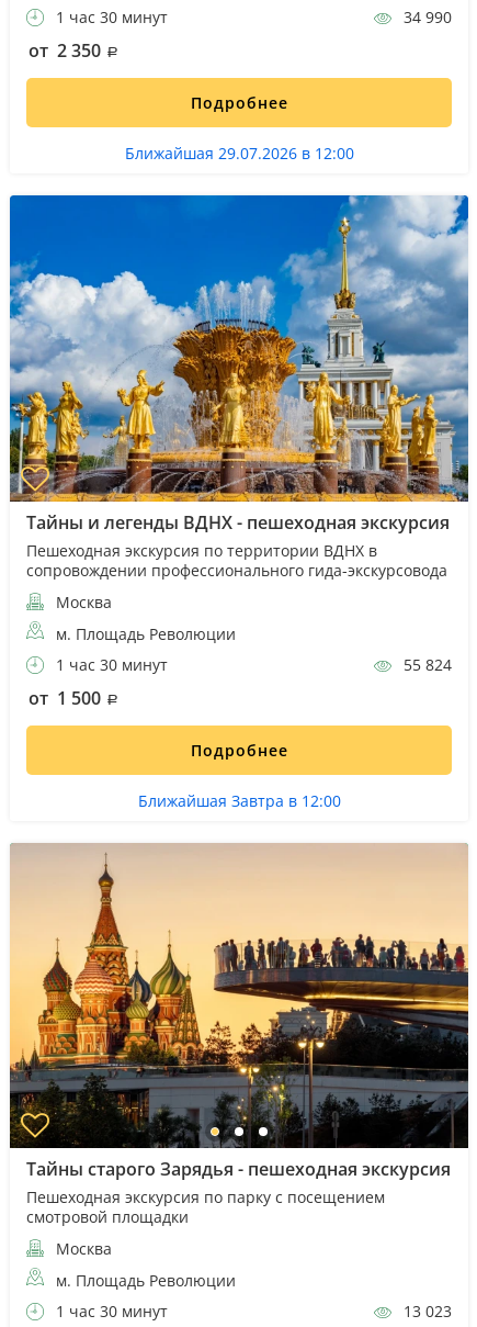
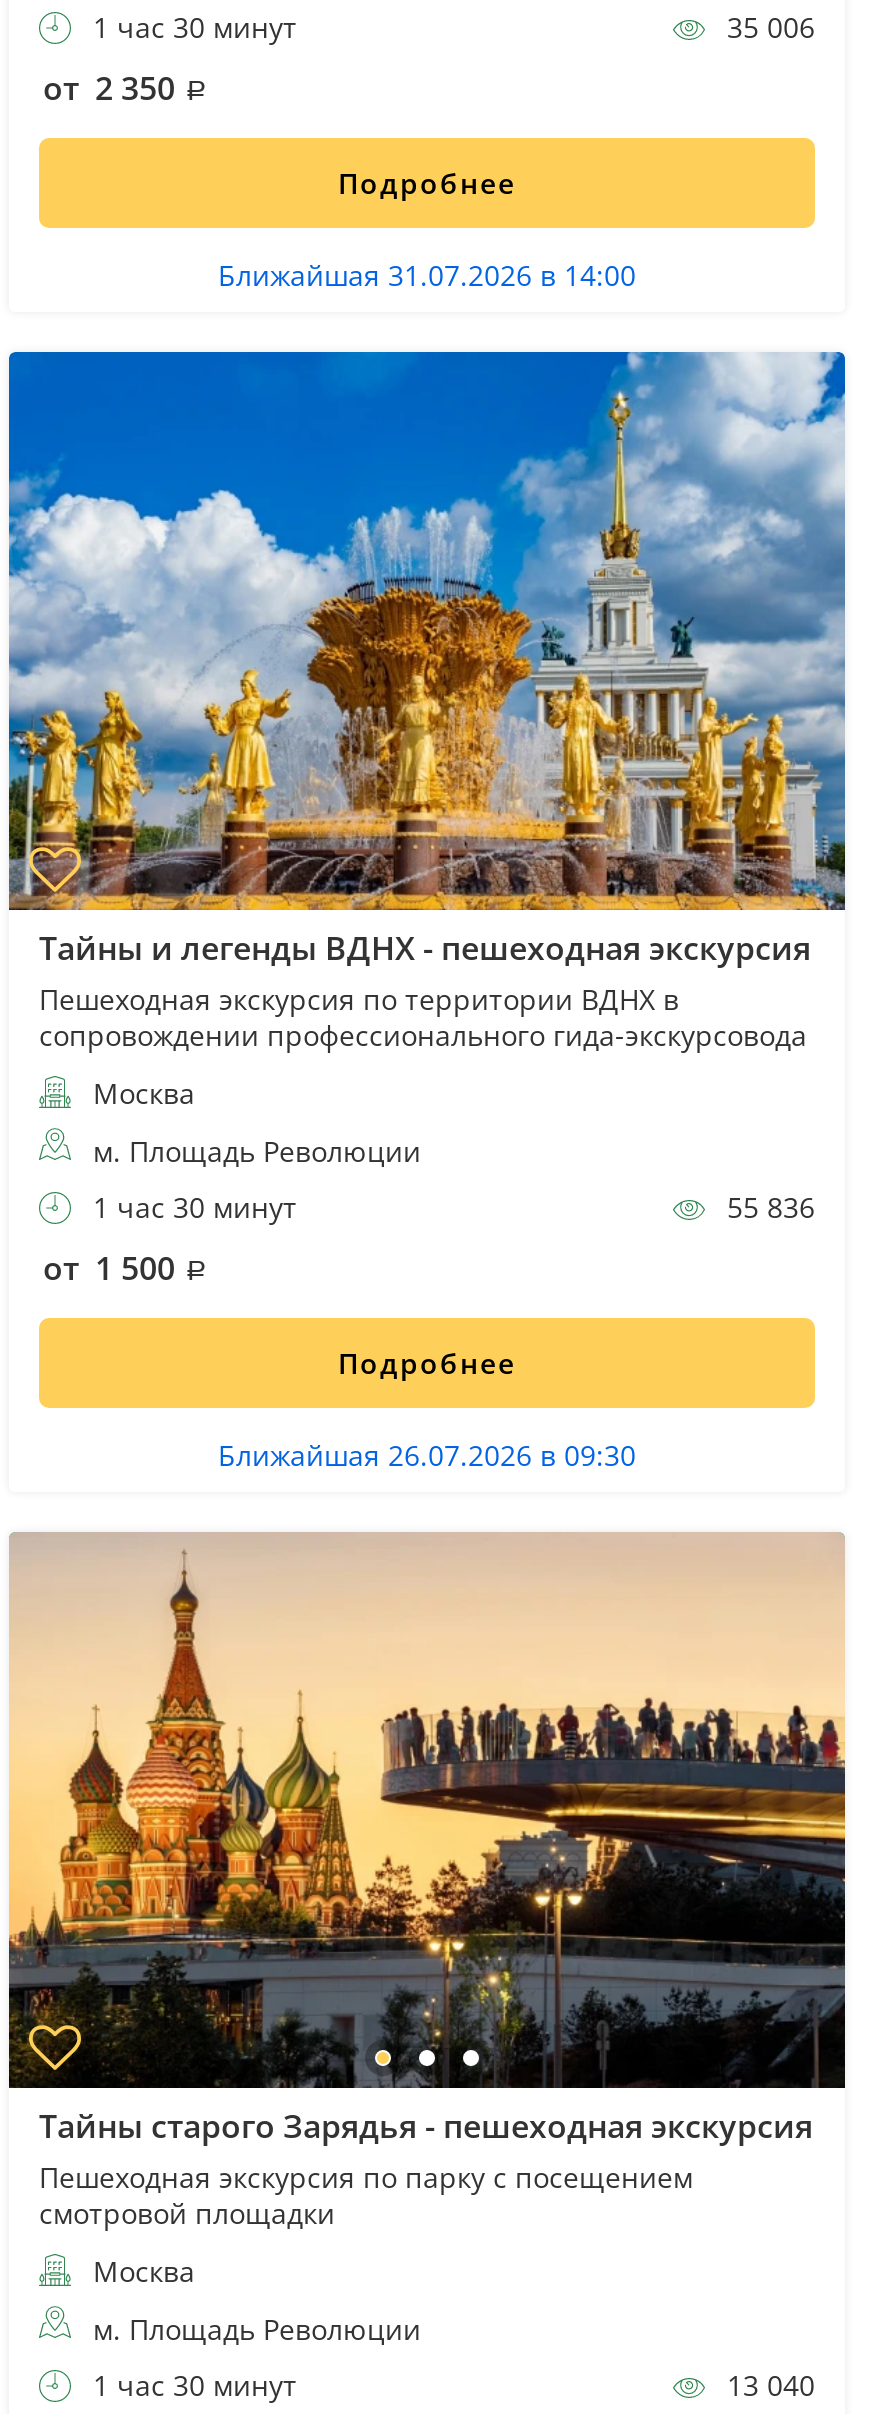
- 34 990
+ 35 006

- Ближайшая 29.07.2026 в 12:00
+ Ближайшая 31.07.2026 в 14:00

- 55 824
+ 55 836

- Ближайшая Завтра в 12:00
+ Ближайшая 26.07.2026 в 09:30

- 13 023
+ 13 040
